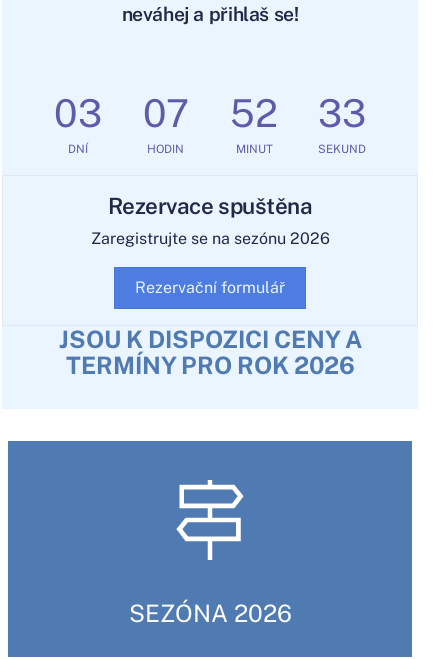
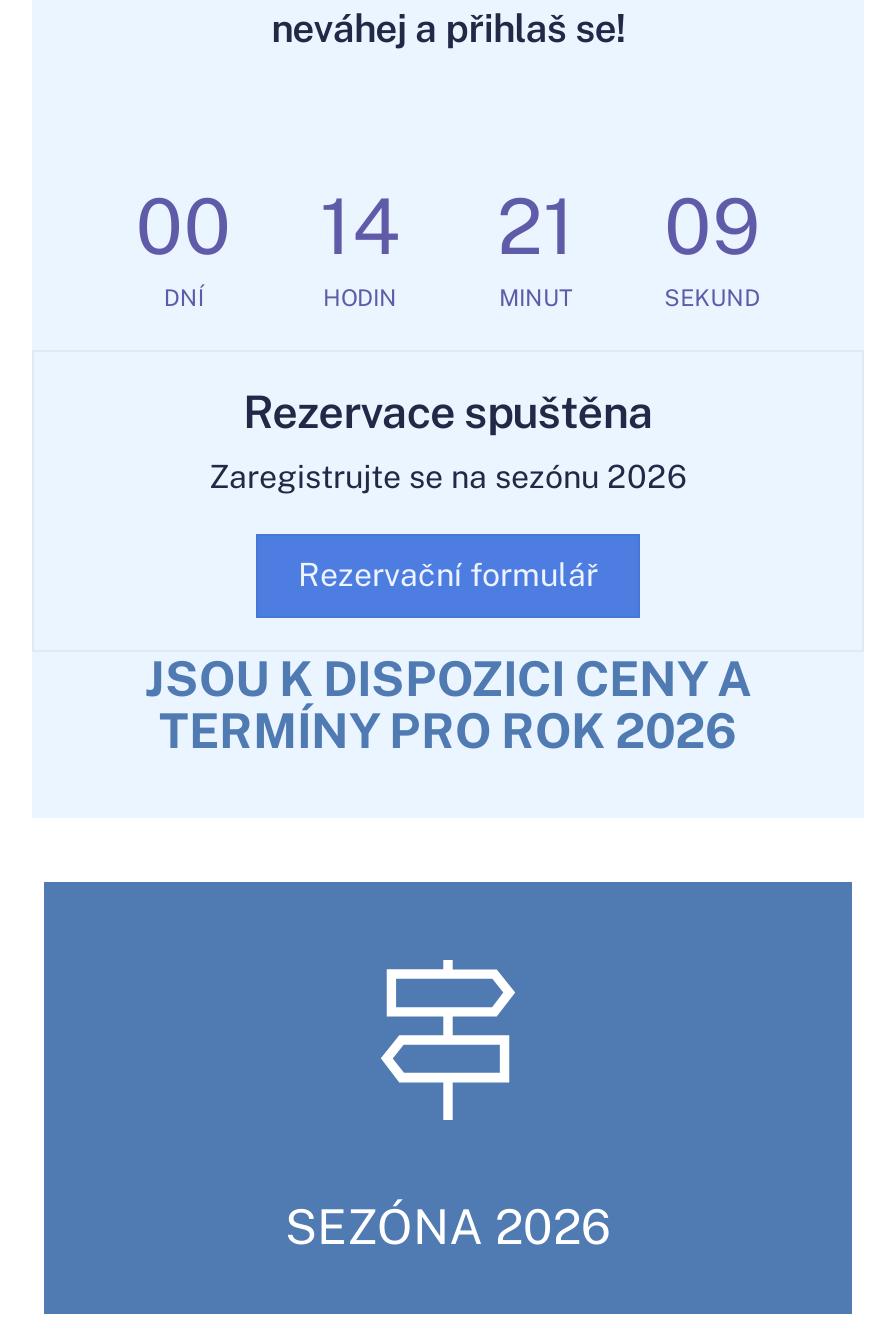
- 03
+ 00

- 07
+ 14

- 52
+ 21

- 33
+ 09
